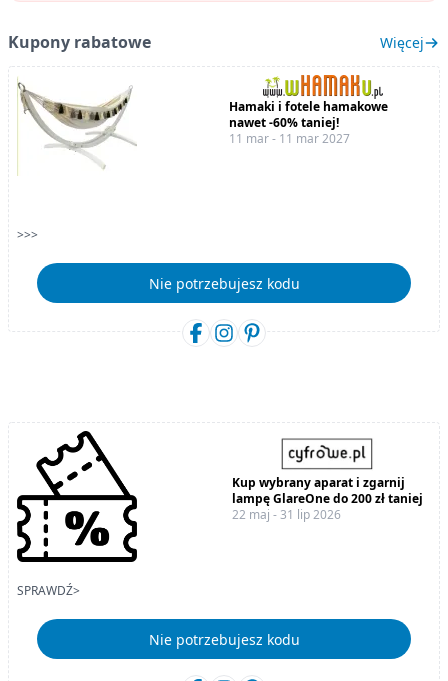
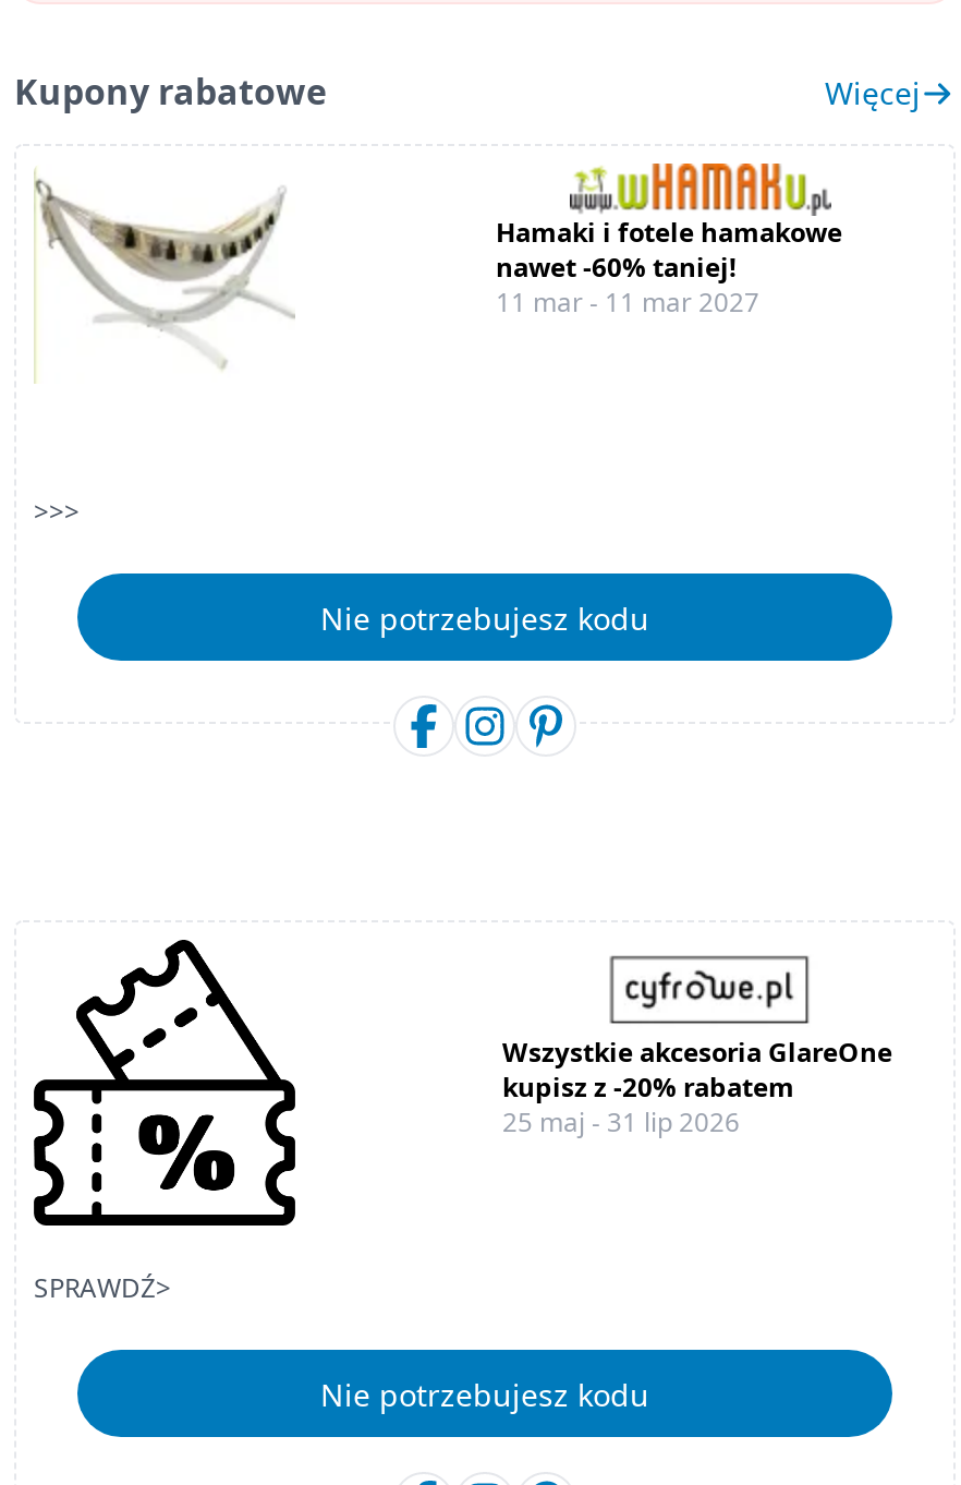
- Kup wybrany aparat i zgarnij
- lampę GlareOne do 200 zł taniej
- 22 maj - 31 lip 2026
+ Wszystkie akcesoria GlareOne
+ kupisz z -20% rabatem
+ 25 maj - 31 lip 2026
